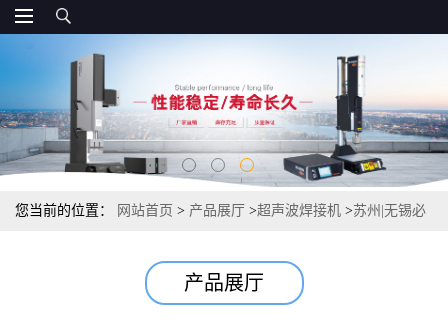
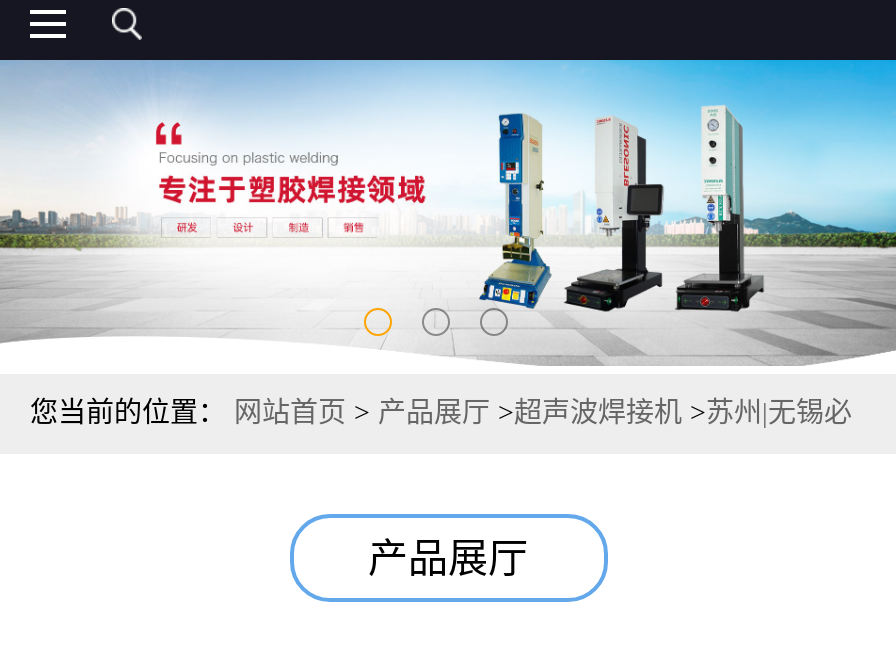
- [image]
+ [image]
